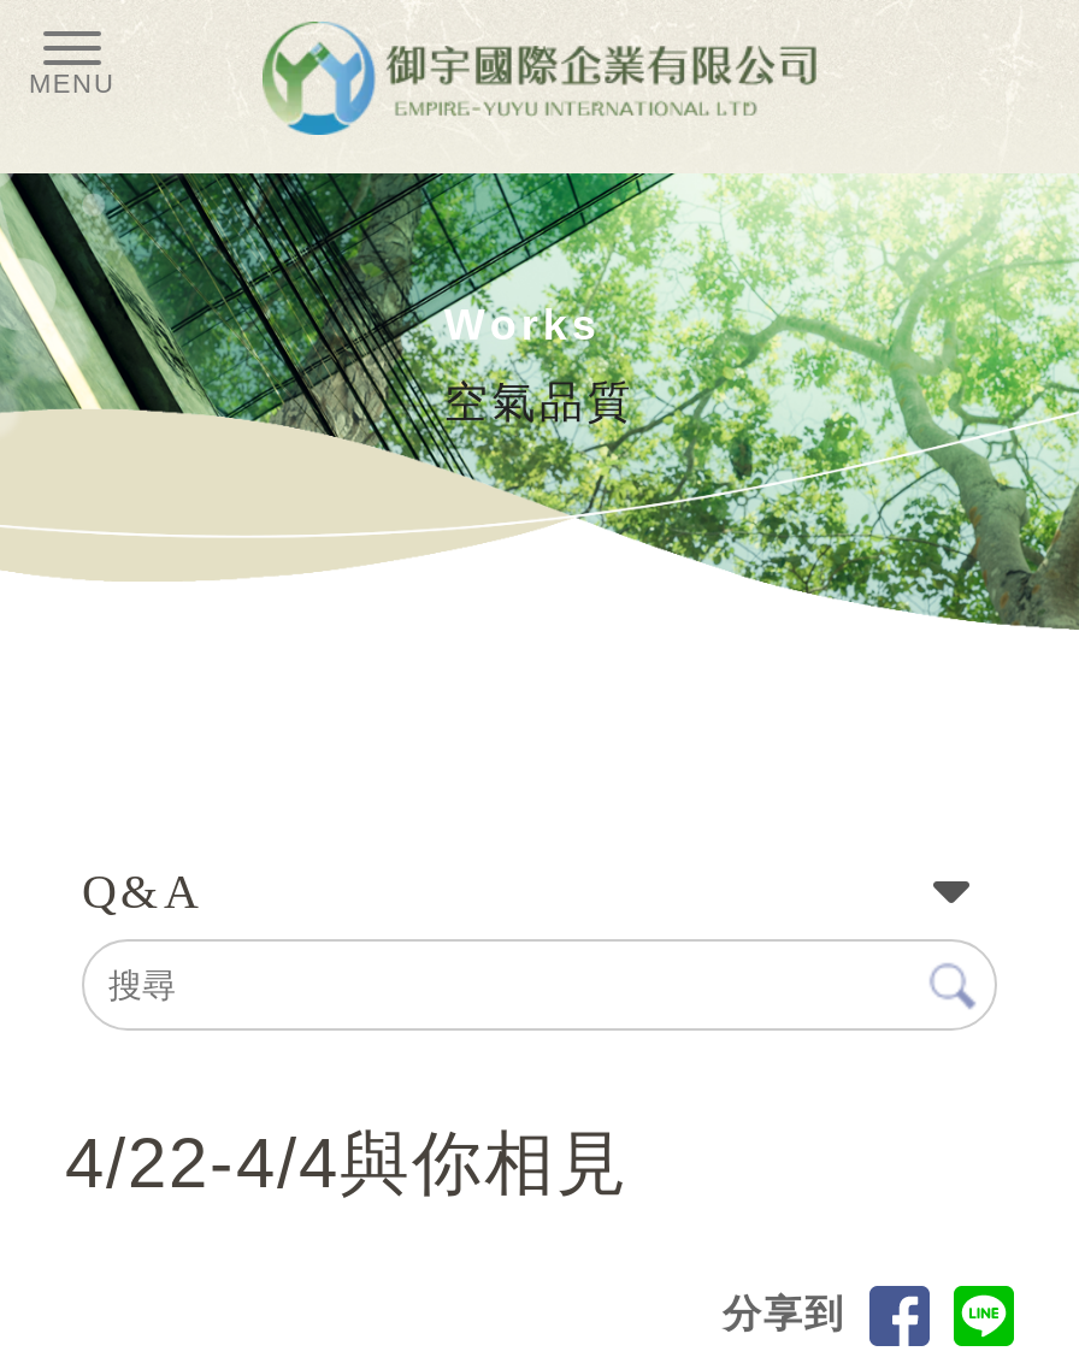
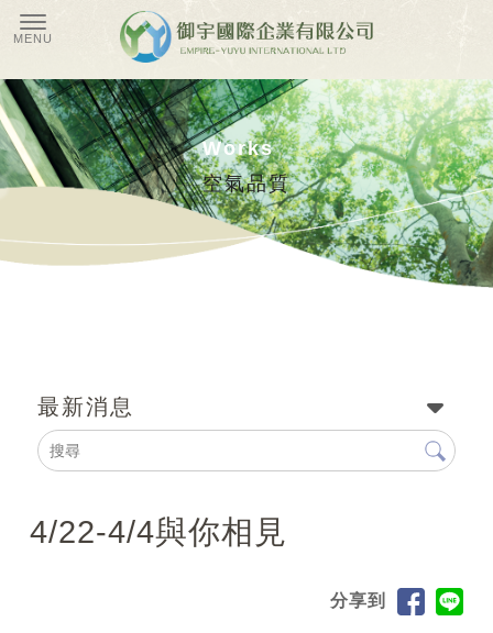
- Q&A
+ 最新消息
